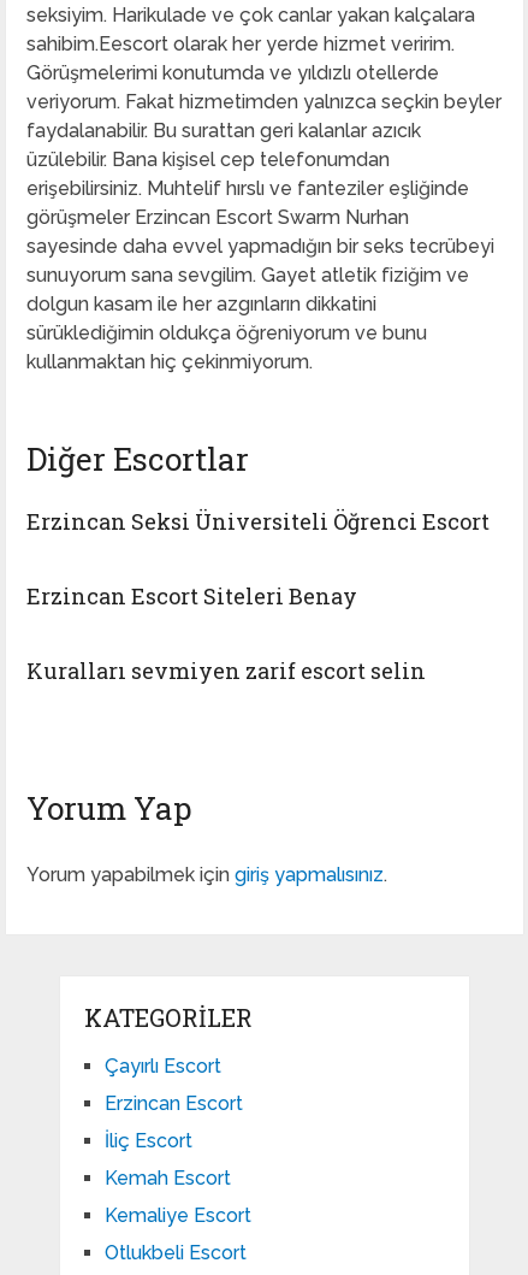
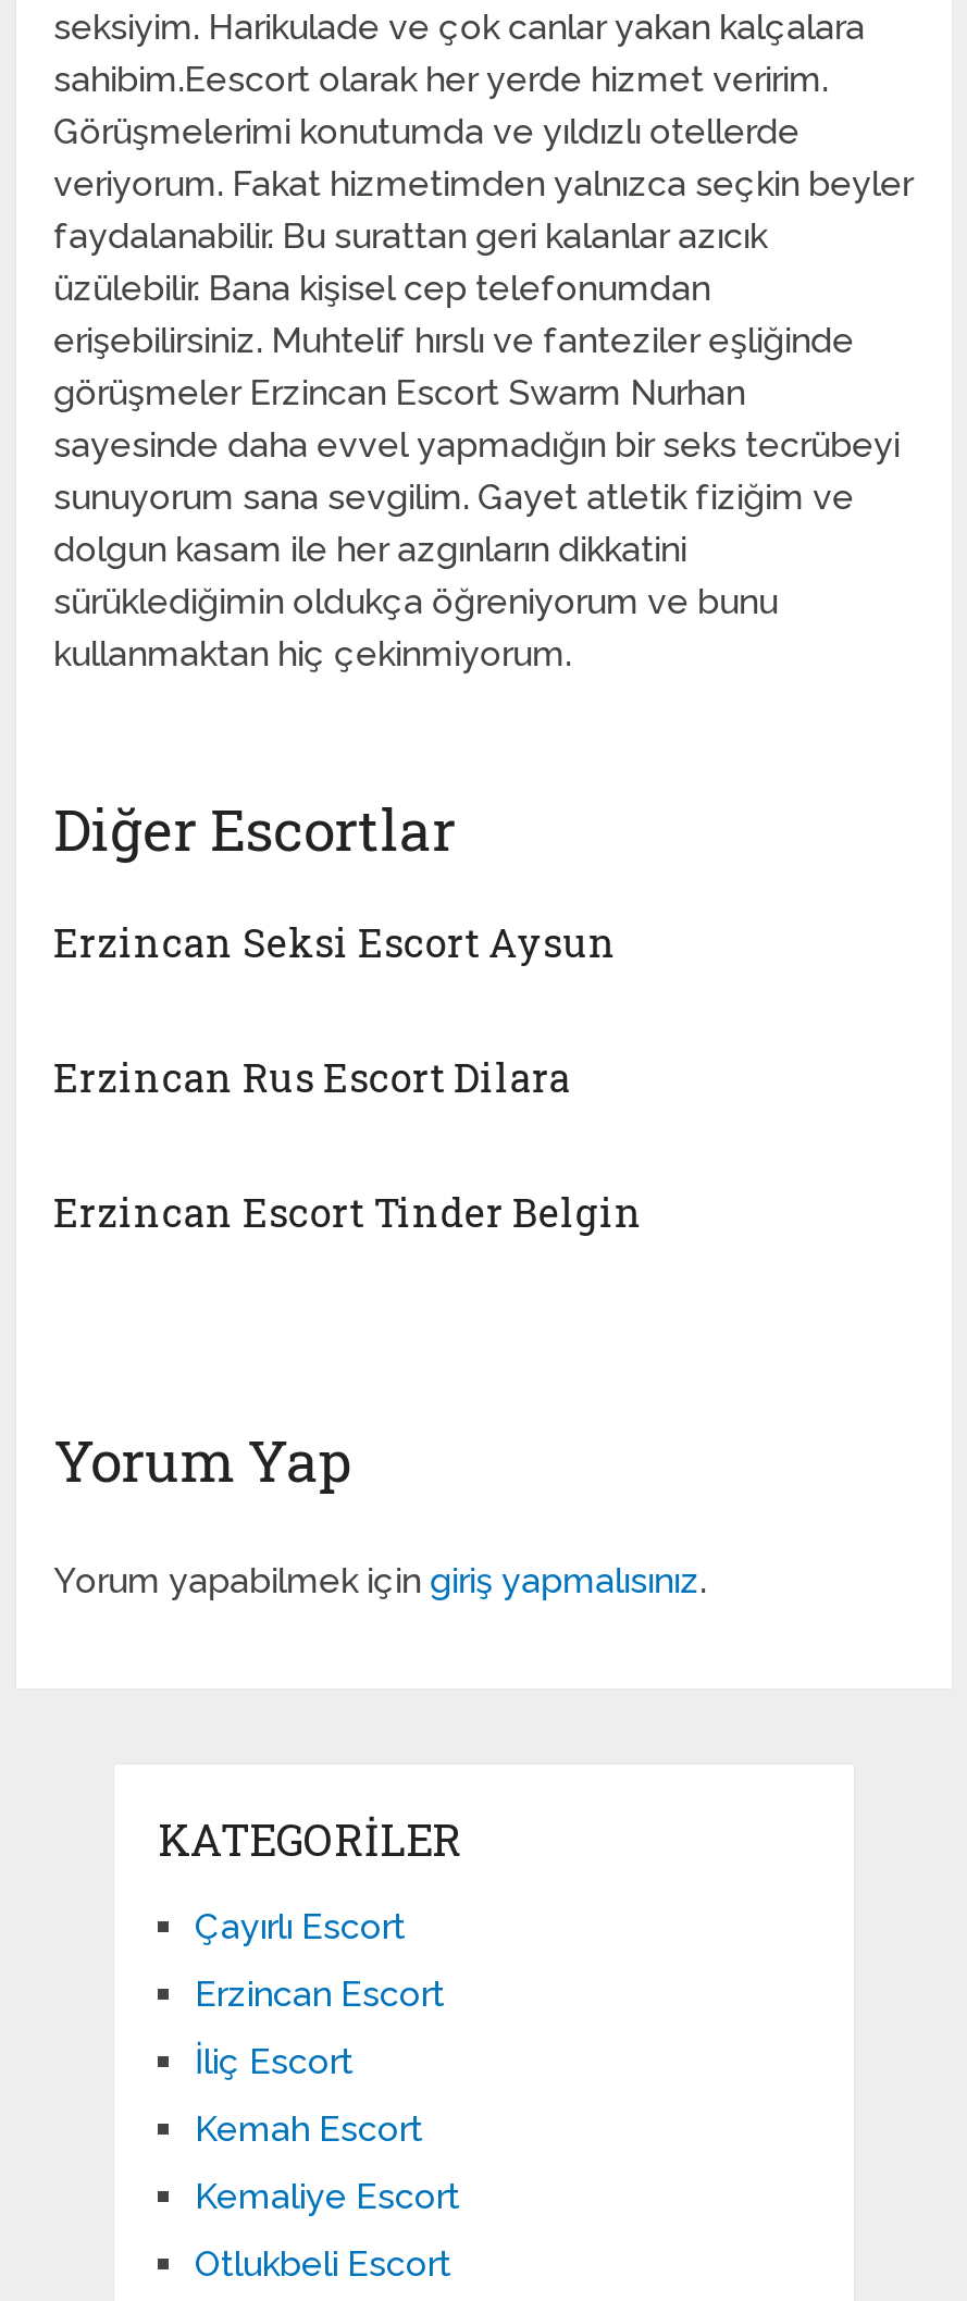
- Erzincan Seksi Üniversiteli Öğrenci Escort
+ Erzincan Seksi Escort Aysun

- Erzincan Escort Siteleri Benay
+ Erzincan Rus Escort Dilara

- Kuralları sevmiyen zarif escort selin
+ Erzincan Escort Tinder Belgin
